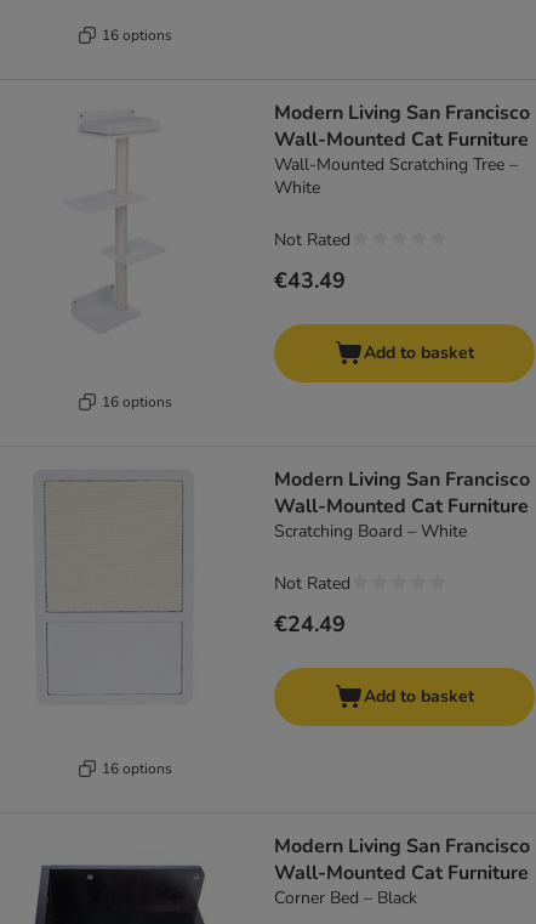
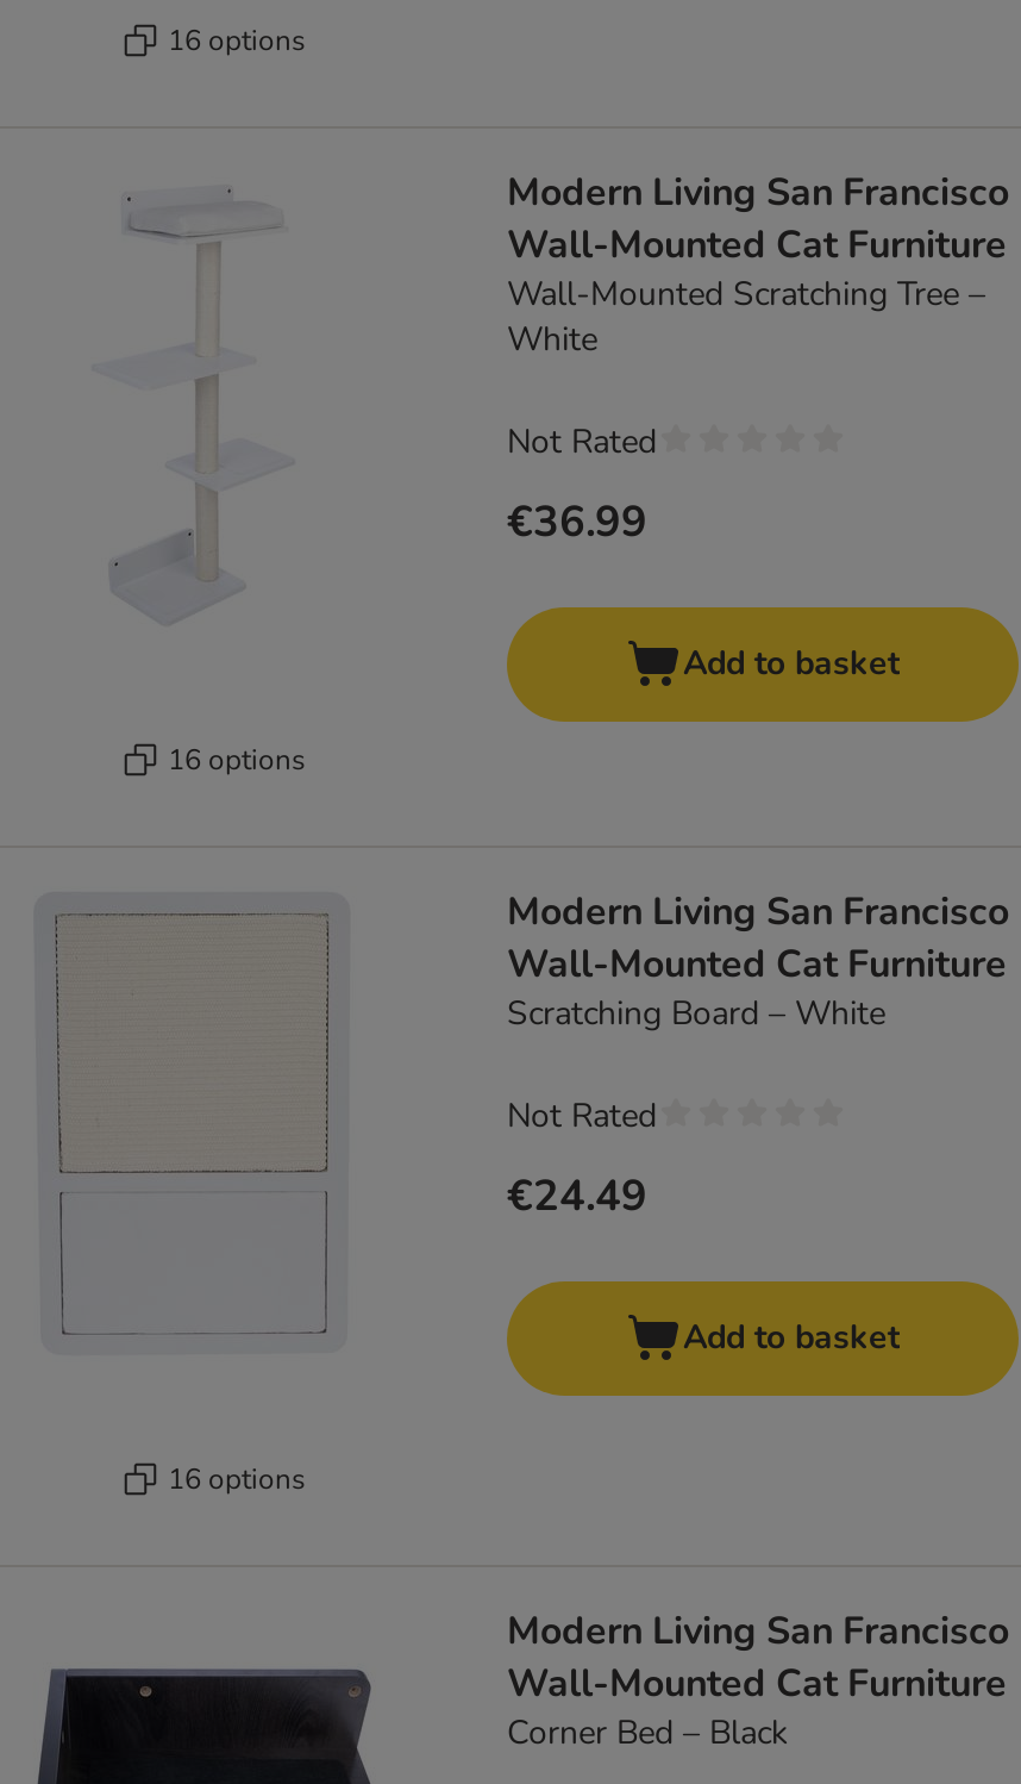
- €43.49
+ €36.99
